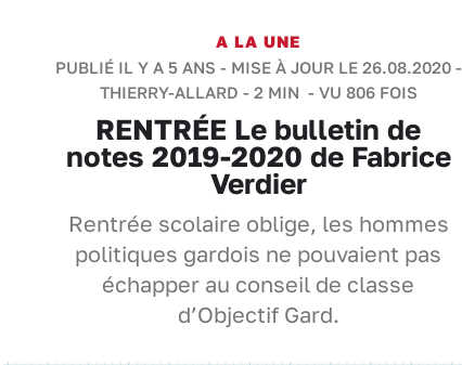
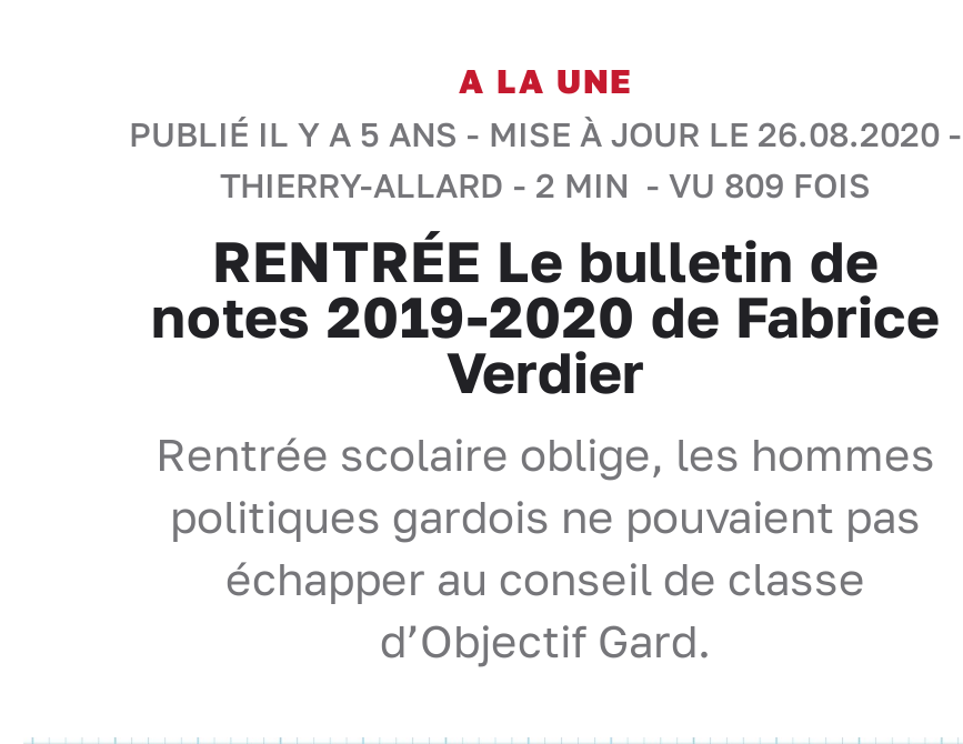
- THIERRY-ALLARD - 2 MIN - VU 806 FOIS
+ THIERRY-ALLARD - 2 MIN - VU 809 FOIS
